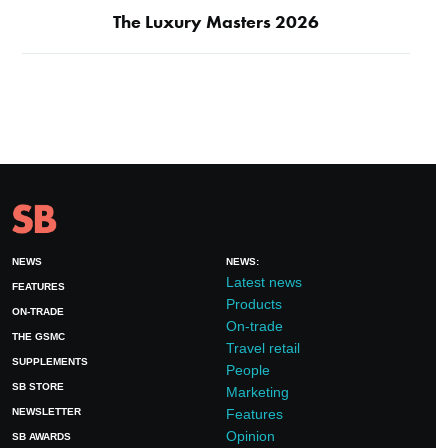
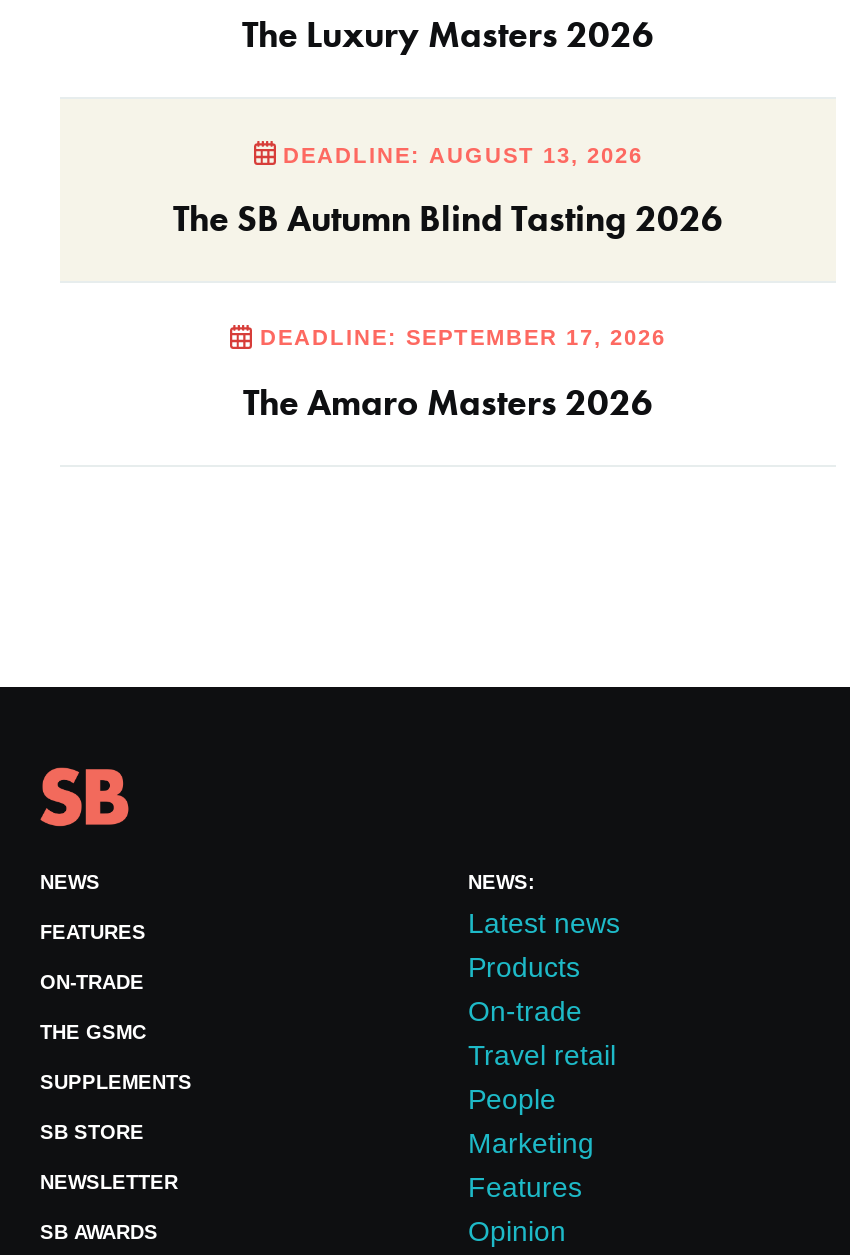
+ DEADLINE: AUGUST 13, 2026
+ The SB Autumn Blind Tasting 2026
+ DEADLINE: SEPTEMBER 17, 2026
+ The Amaro Masters 2026
